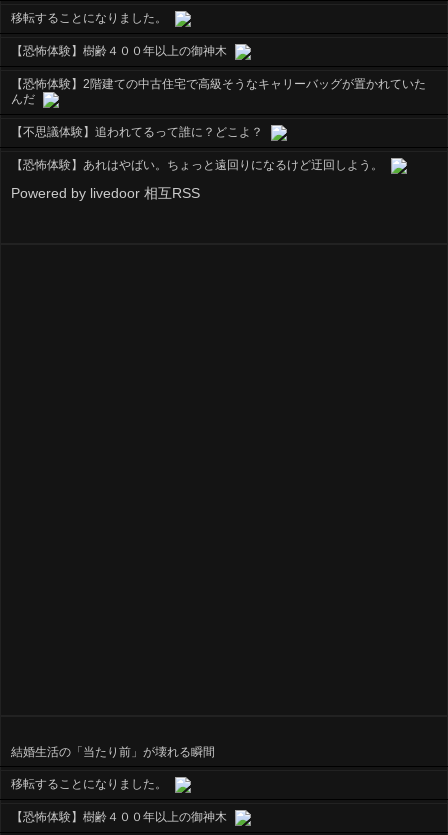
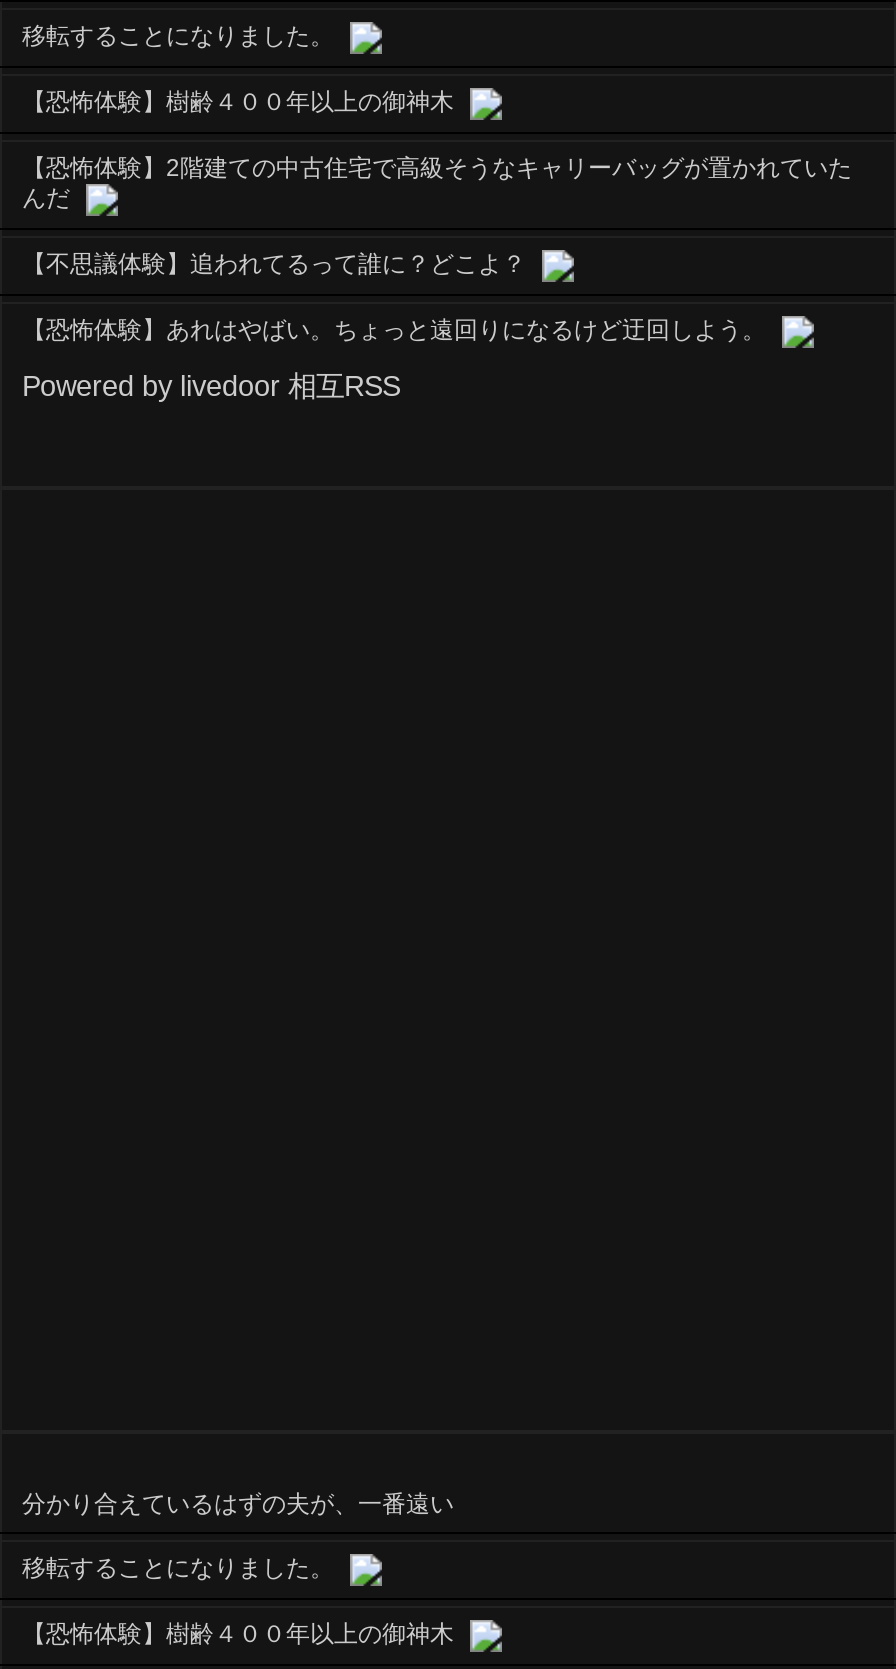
- 結婚生活の「当たり前」が壊れる瞬間
+ 分かり合えているはずの夫が、一番遠い
